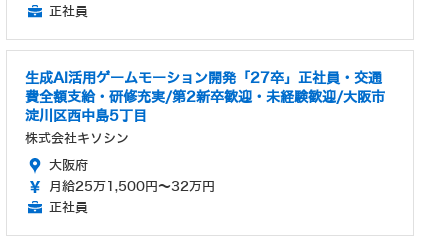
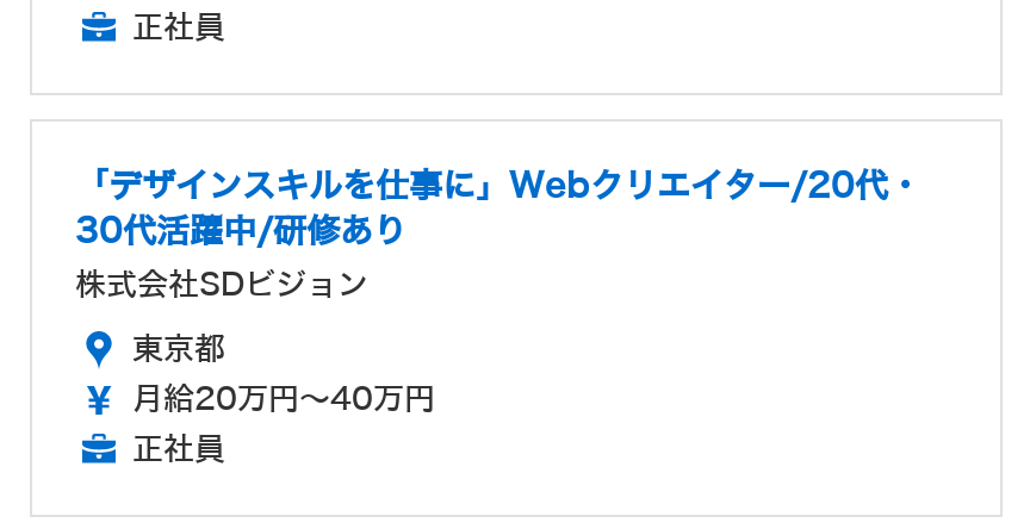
- 生成AI活用ゲームモーション開発「27卒」正社員・交通
- 費全額支給・研修充実/第2新卒歓迎・未経験歓迎/大阪市
- 淀川区西中島5丁目
+ 「デザインスキルを仕事に」Webクリエイター/20代・
+ 30代活躍中/研修あり

- 株式会社キソシン
+ 株式会社SDビジョン

- 大阪府
- 月給25万1,500円～32万円
+ 東京都
+ 月給20万円～40万円
